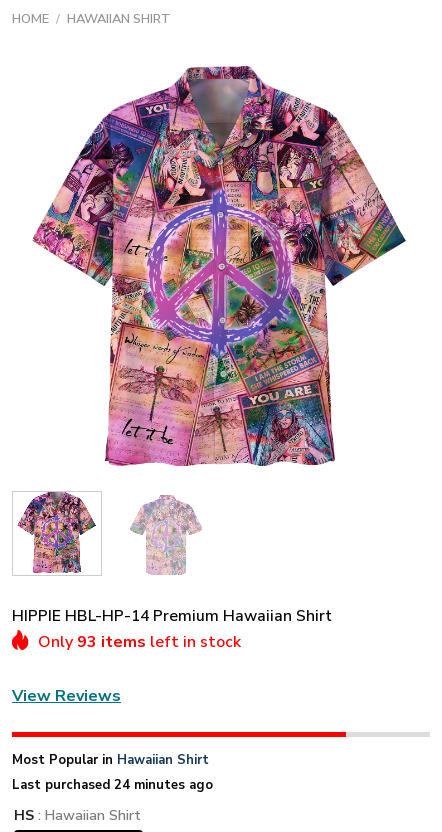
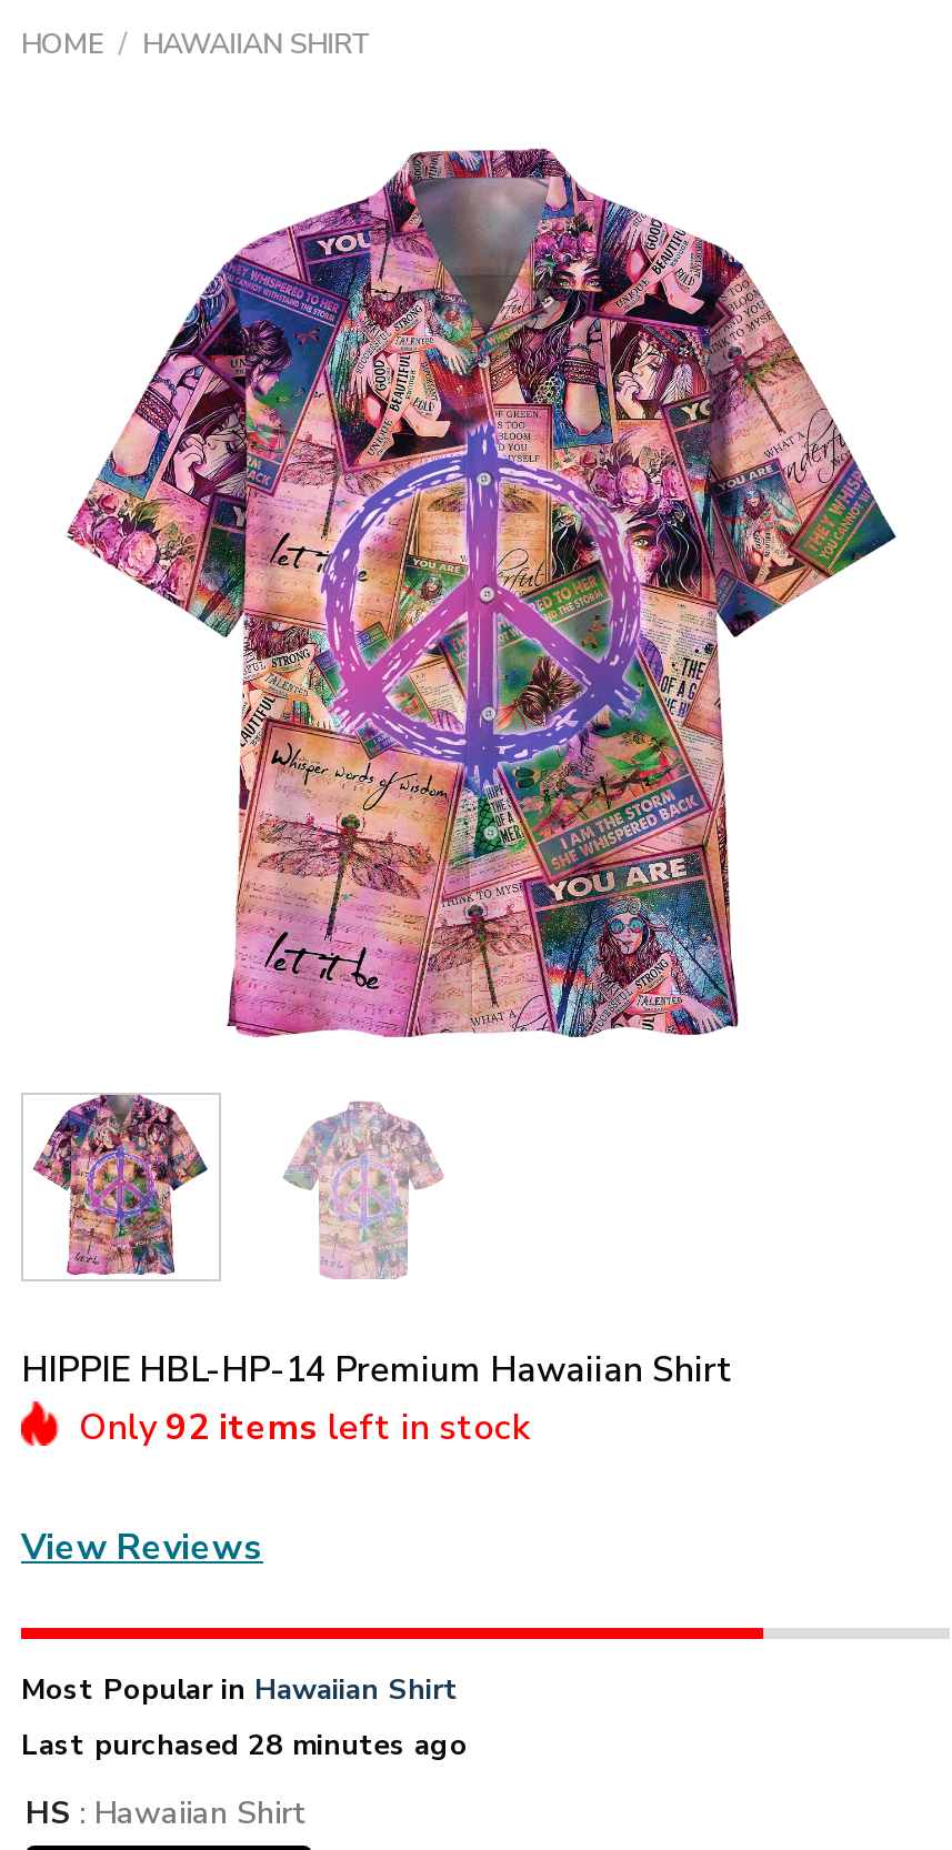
- Only 93 items left in stock
+ Only 92 items left in stock

- Last purchased 24 minutes ago
+ Last purchased 28 minutes ago
